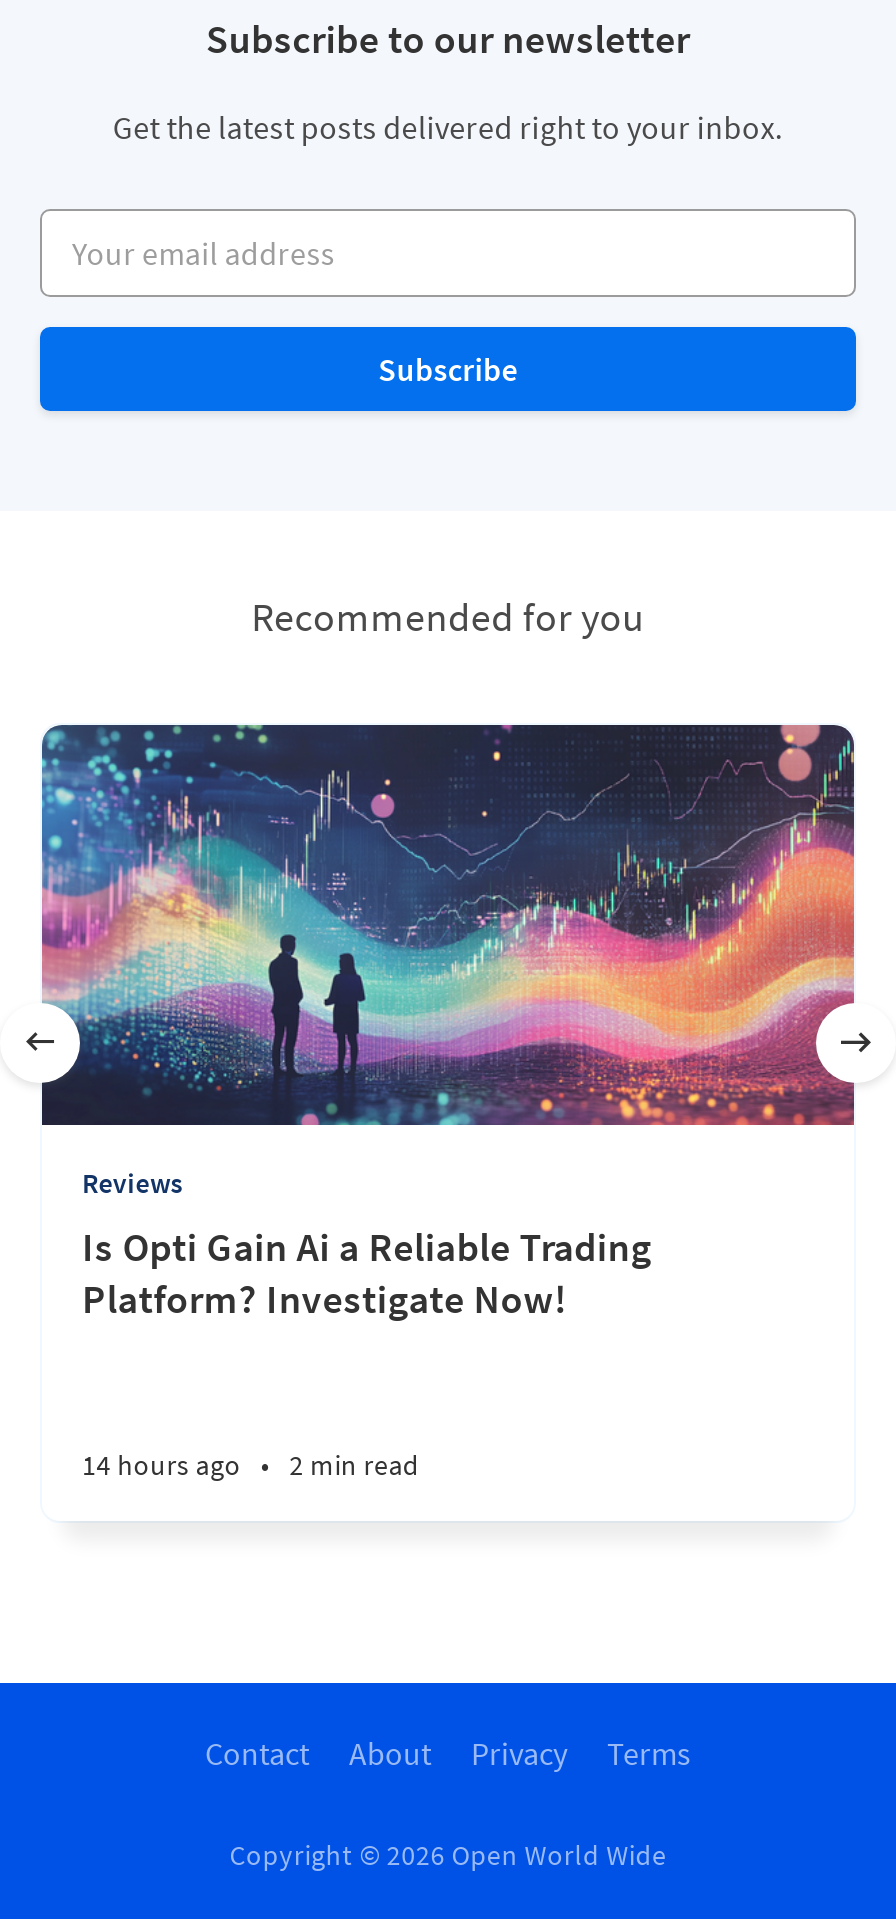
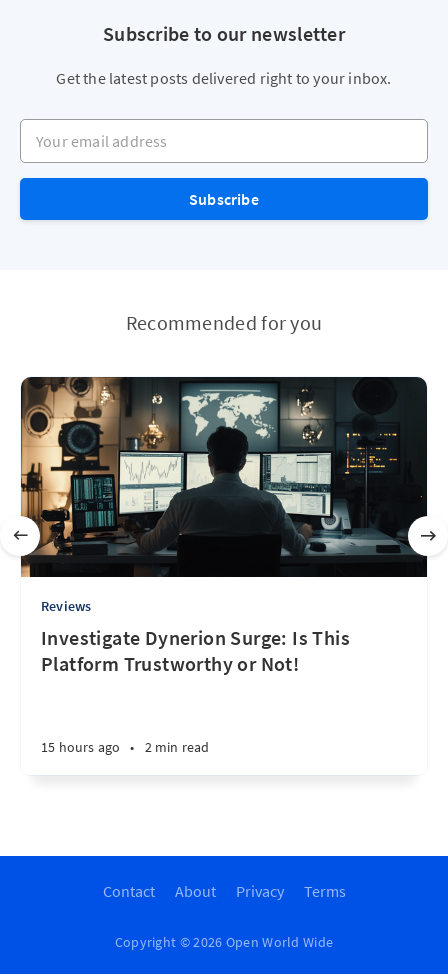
- [image]
+ [image]

- Is Opti Gain Ai a Reliable Trading
- Platform? Investigate Now!
+ Investigate Dynerion Surge: Is This
+ Platform Trustworthy or Not!

- 14 hours ago • 2 min read
+ 15 hours ago • 2 min read
